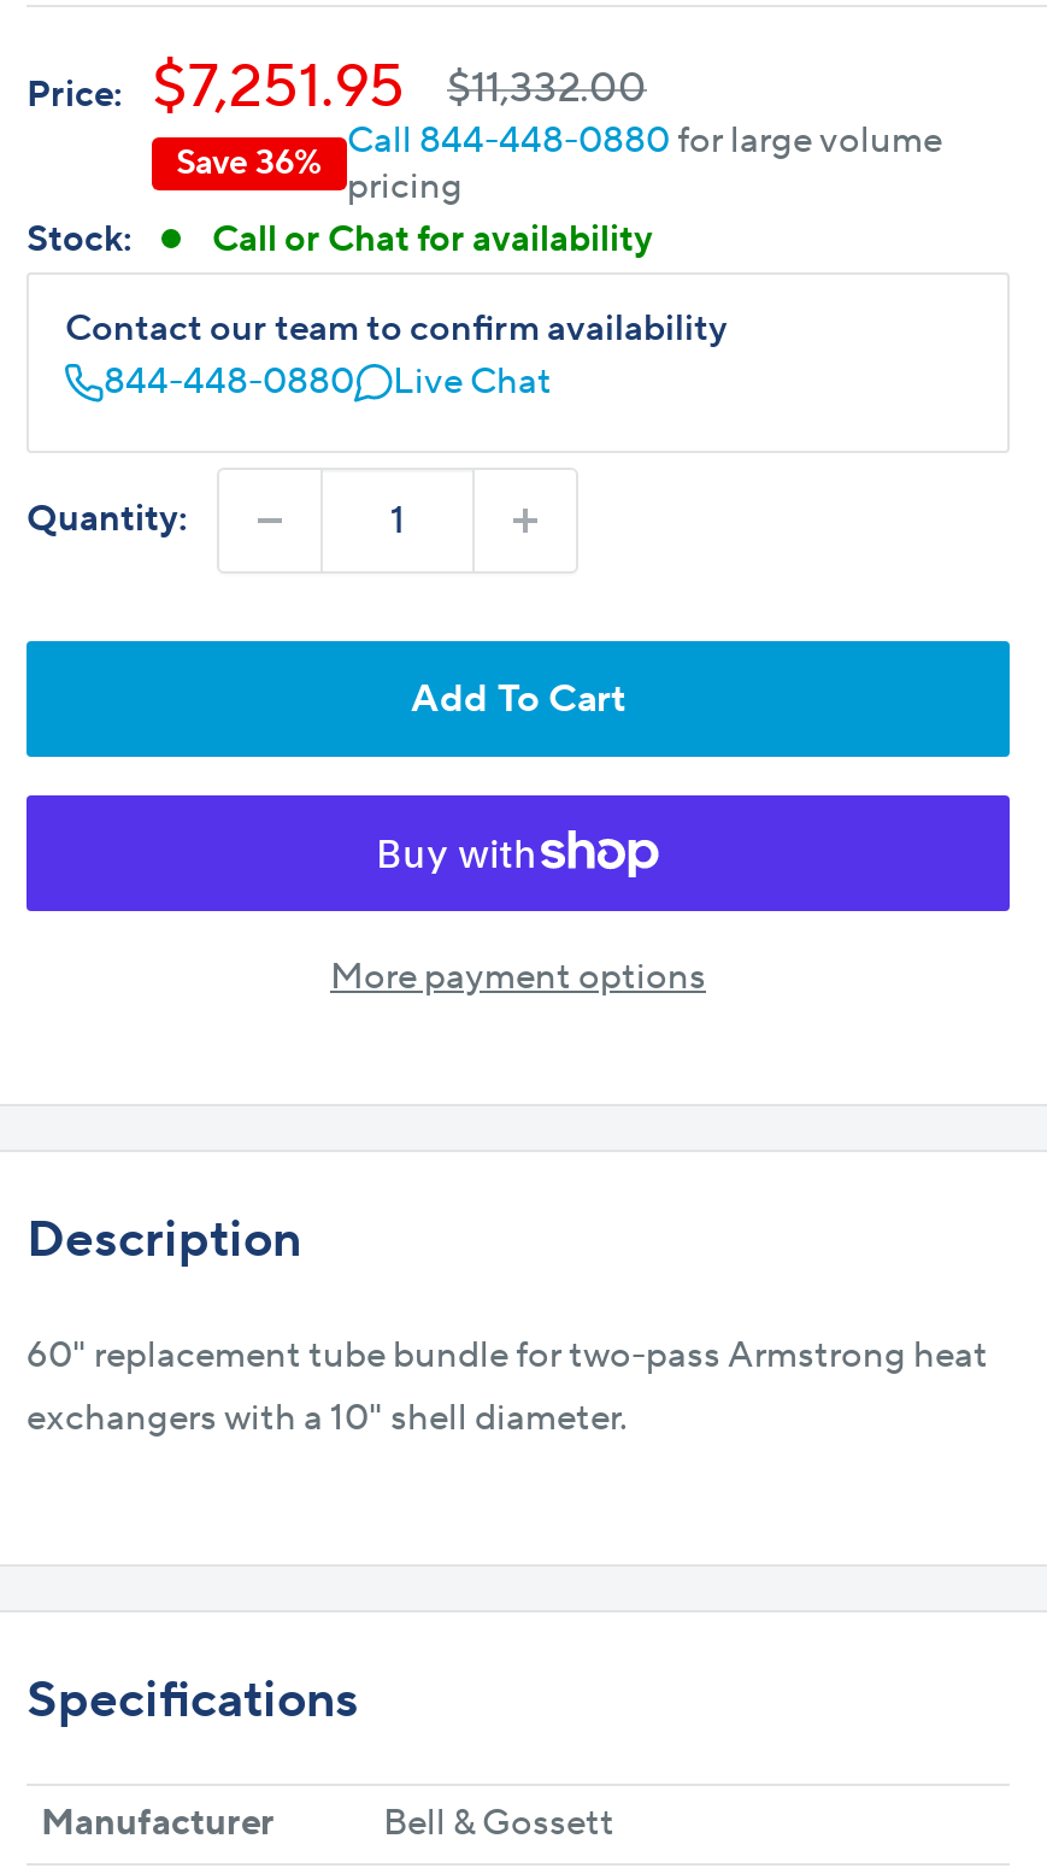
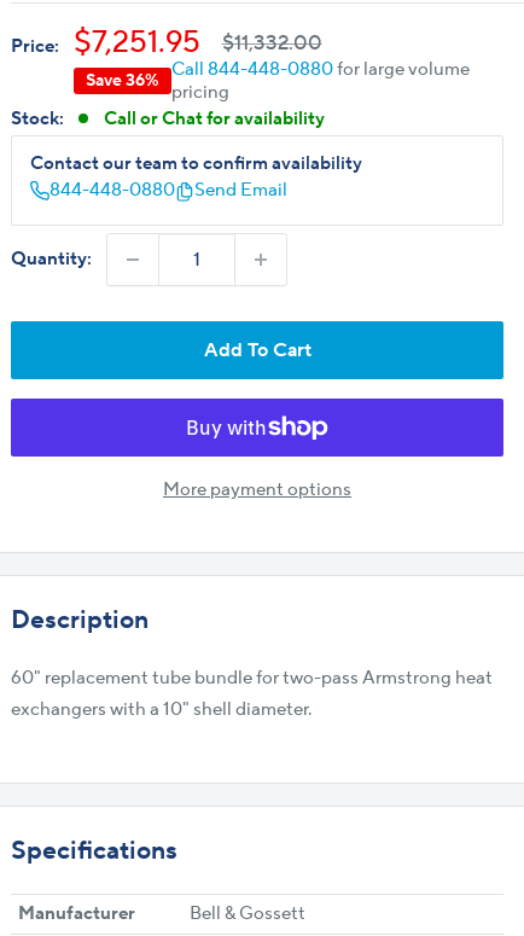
- Live Chat
+ Send Email
